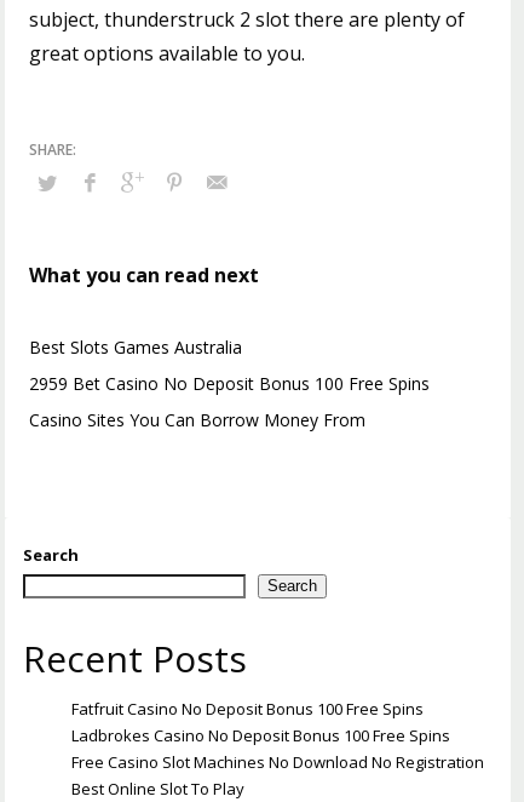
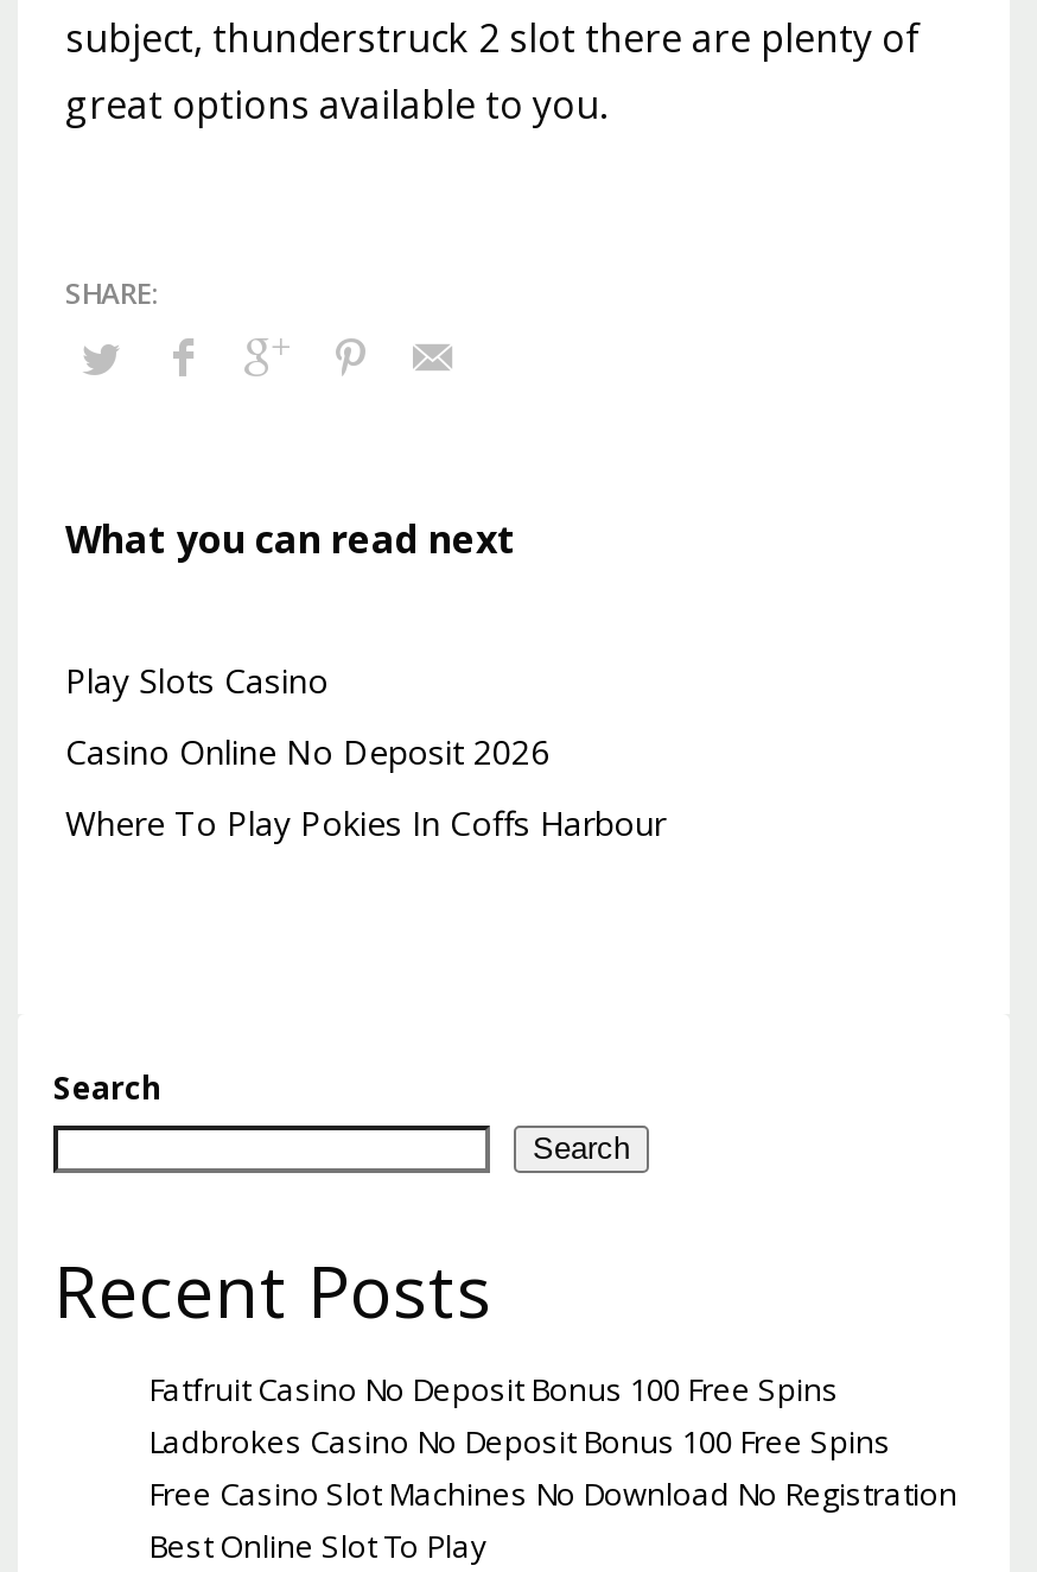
- Best Slots Games Australia
+ Play Slots Casino

- 2959 Bet Casino No Deposit Bonus 100 Free Spins
+ Casino Online No Deposit 2026

- Casino Sites You Can Borrow Money From
+ Where To Play Pokies In Coffs Harbour
